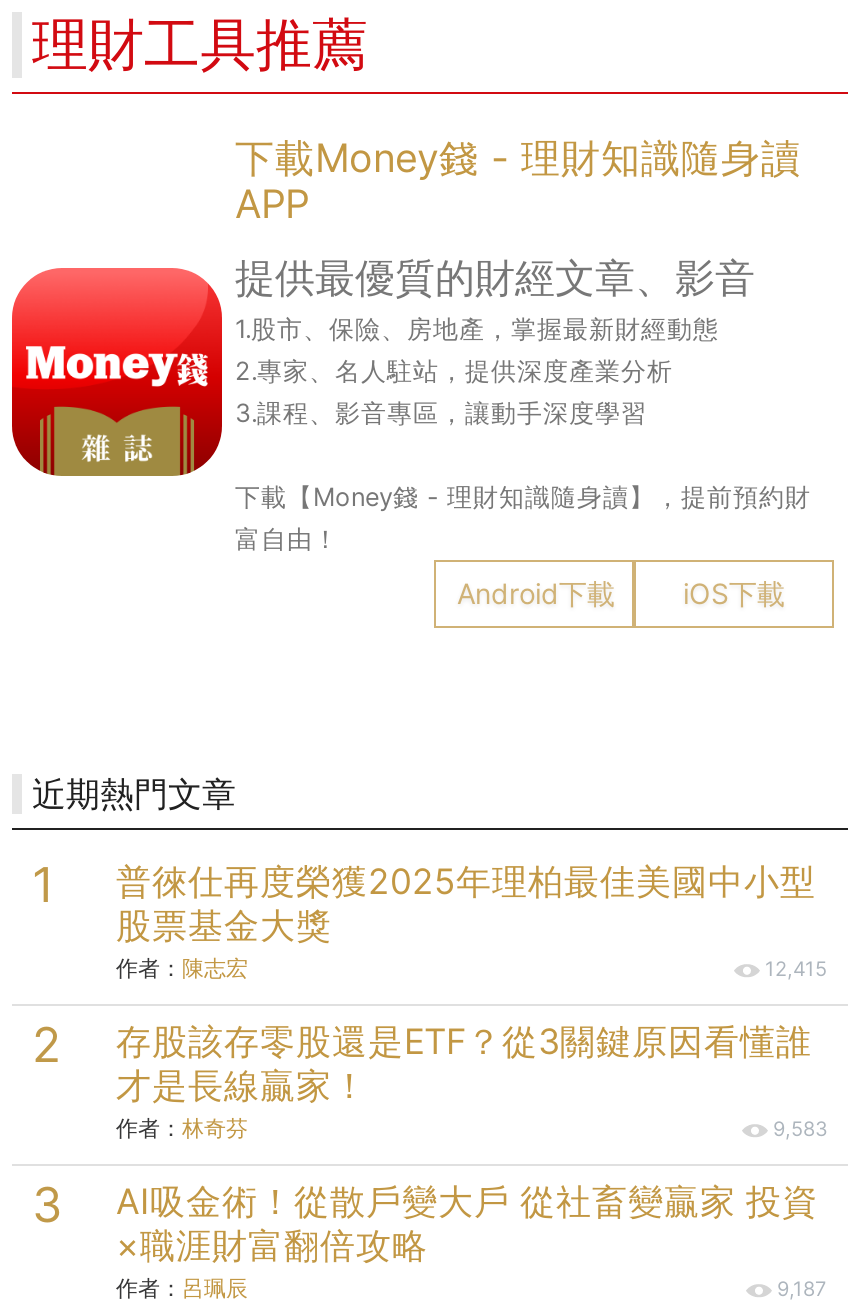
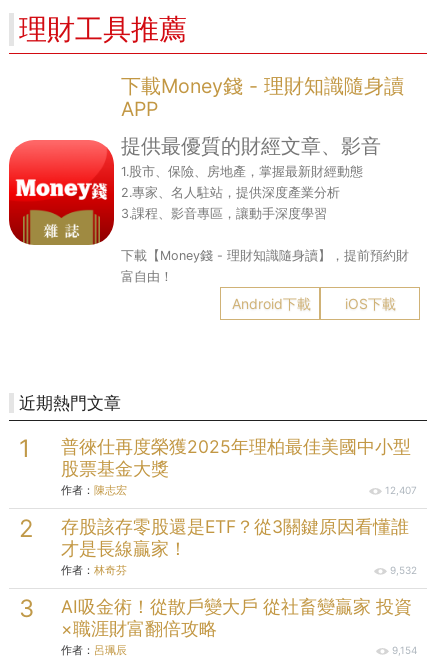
- 12,415
+ 12,407

- 9,583
+ 9,532

- 9,187
+ 9,154
